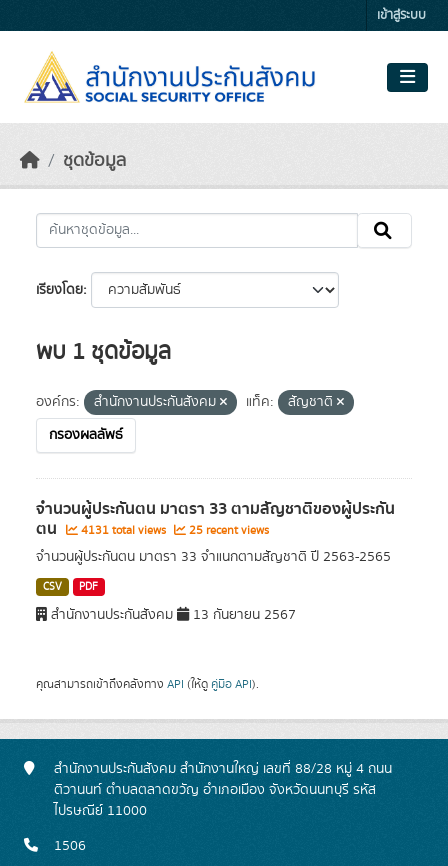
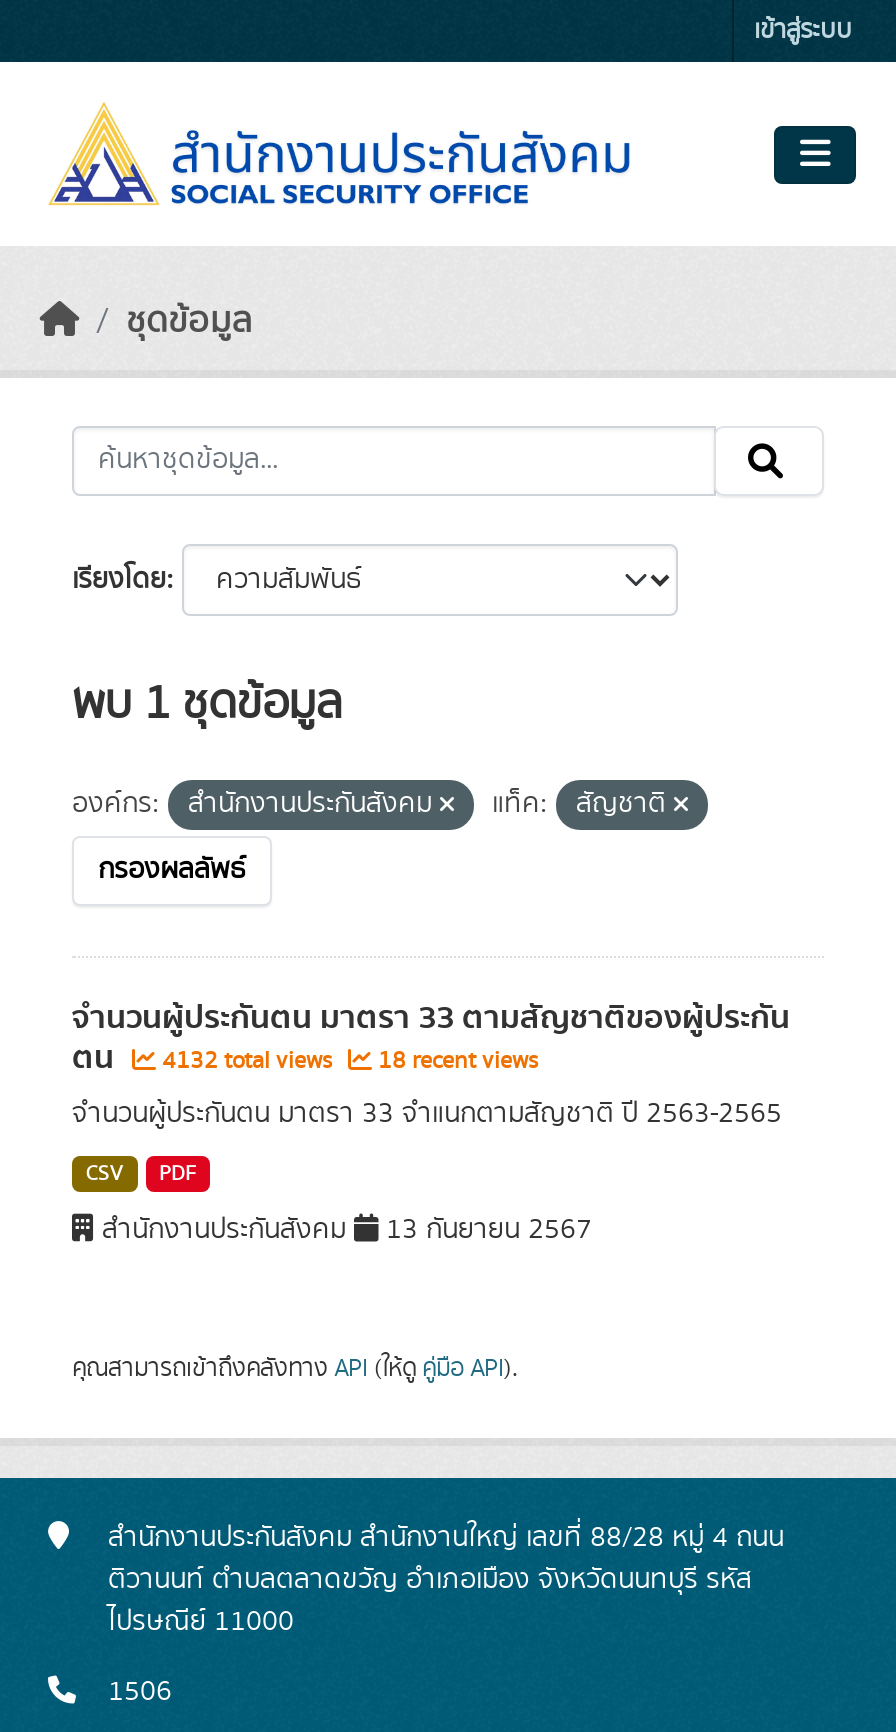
- 4131 total views
+ 4132 total views

- 25 recent views
+ 18 recent views
